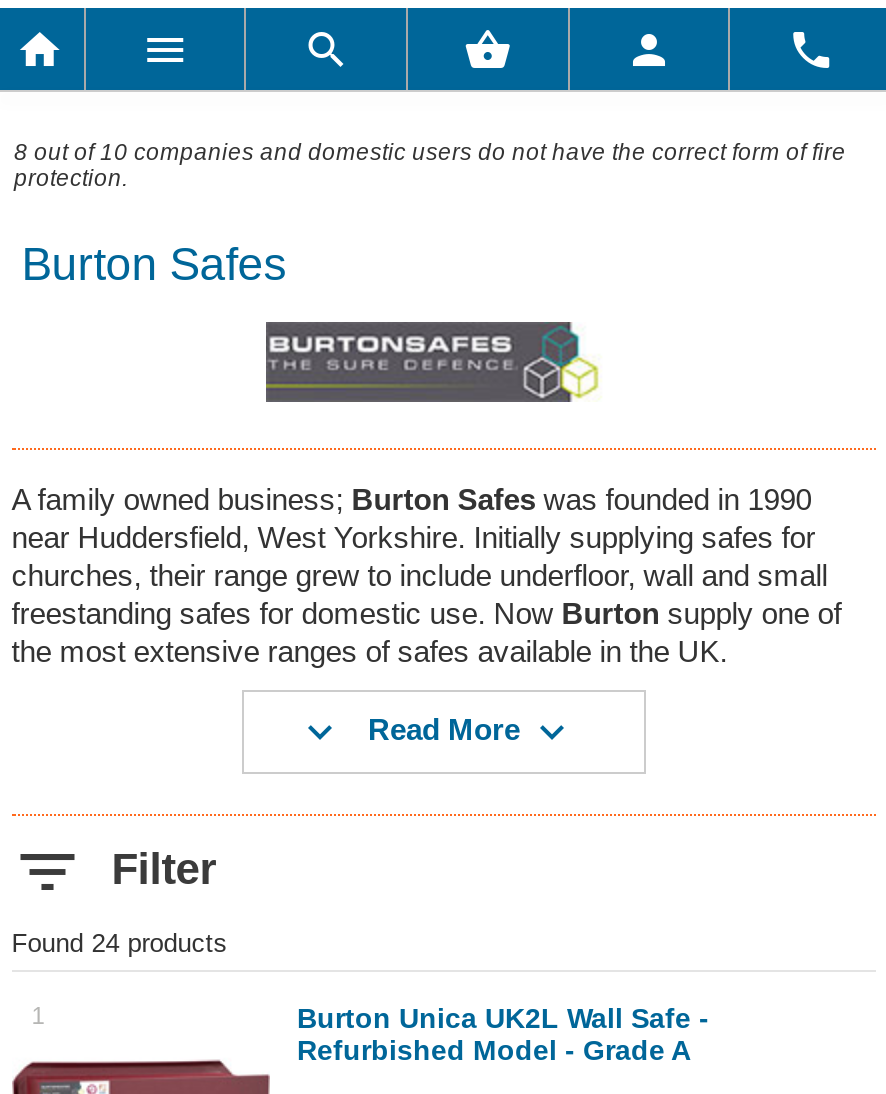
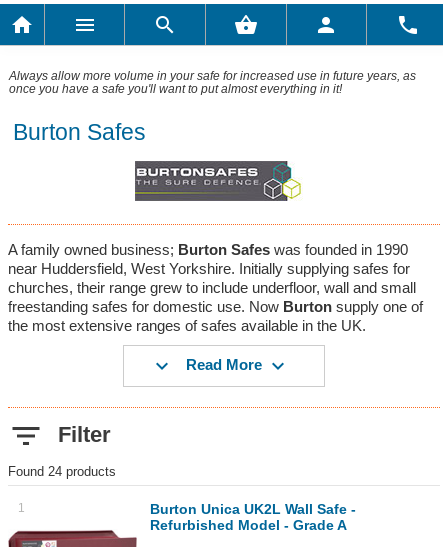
- 8 out of 10 companies and domestic users do not have the correct form of fire
- protection.
+ Always allow more volume in your safe for increased use in future years, as
+ once you have a safe you'll want to put almost everything in it!
